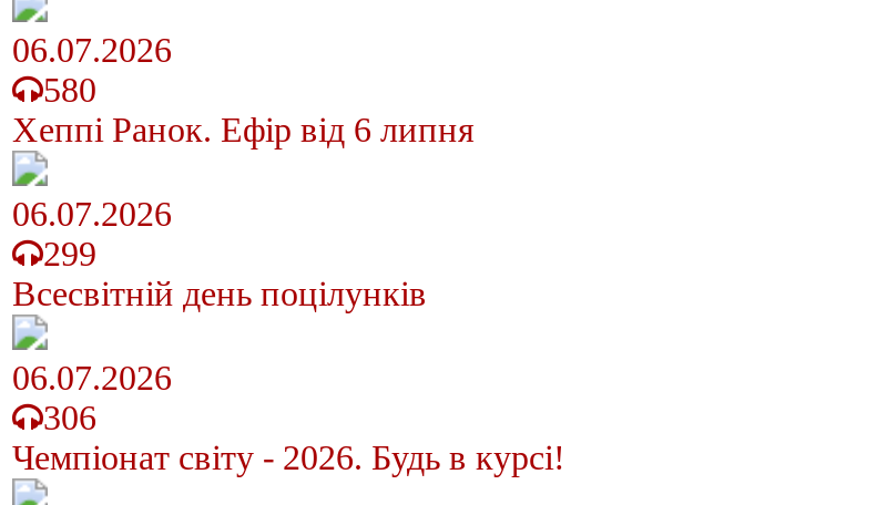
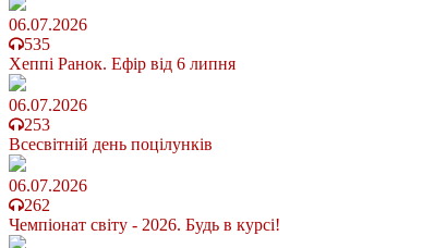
- 580
+ 535

- 299
+ 253

- 306
+ 262
